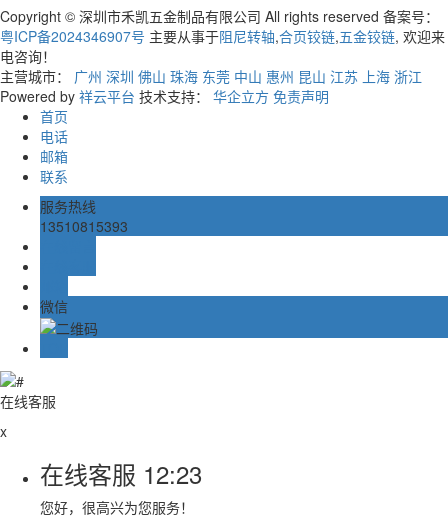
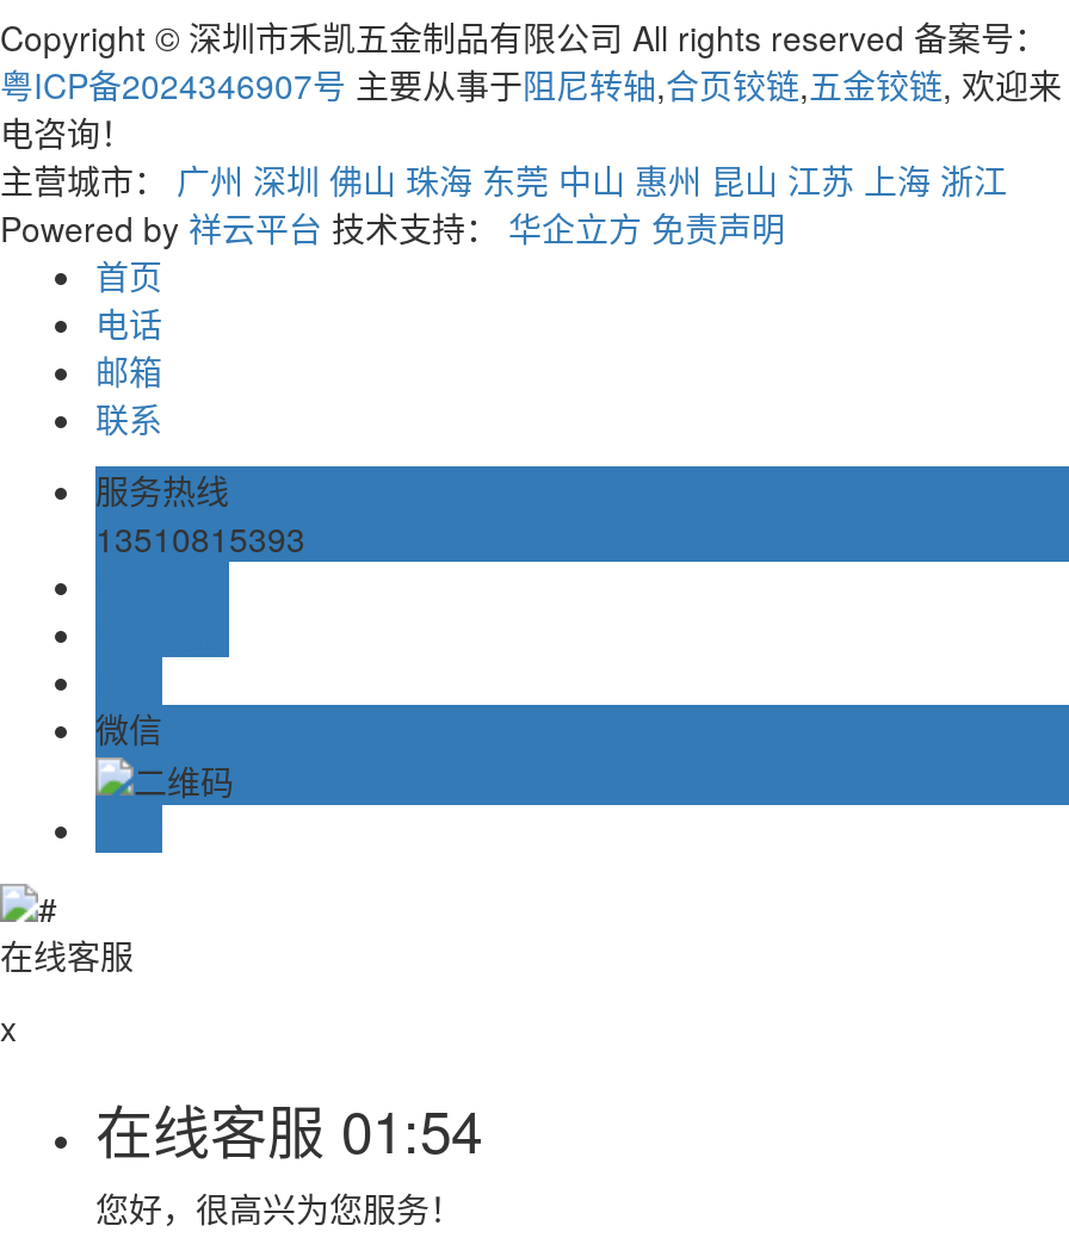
- 在线客服12:23
+ 在线客服01:54
